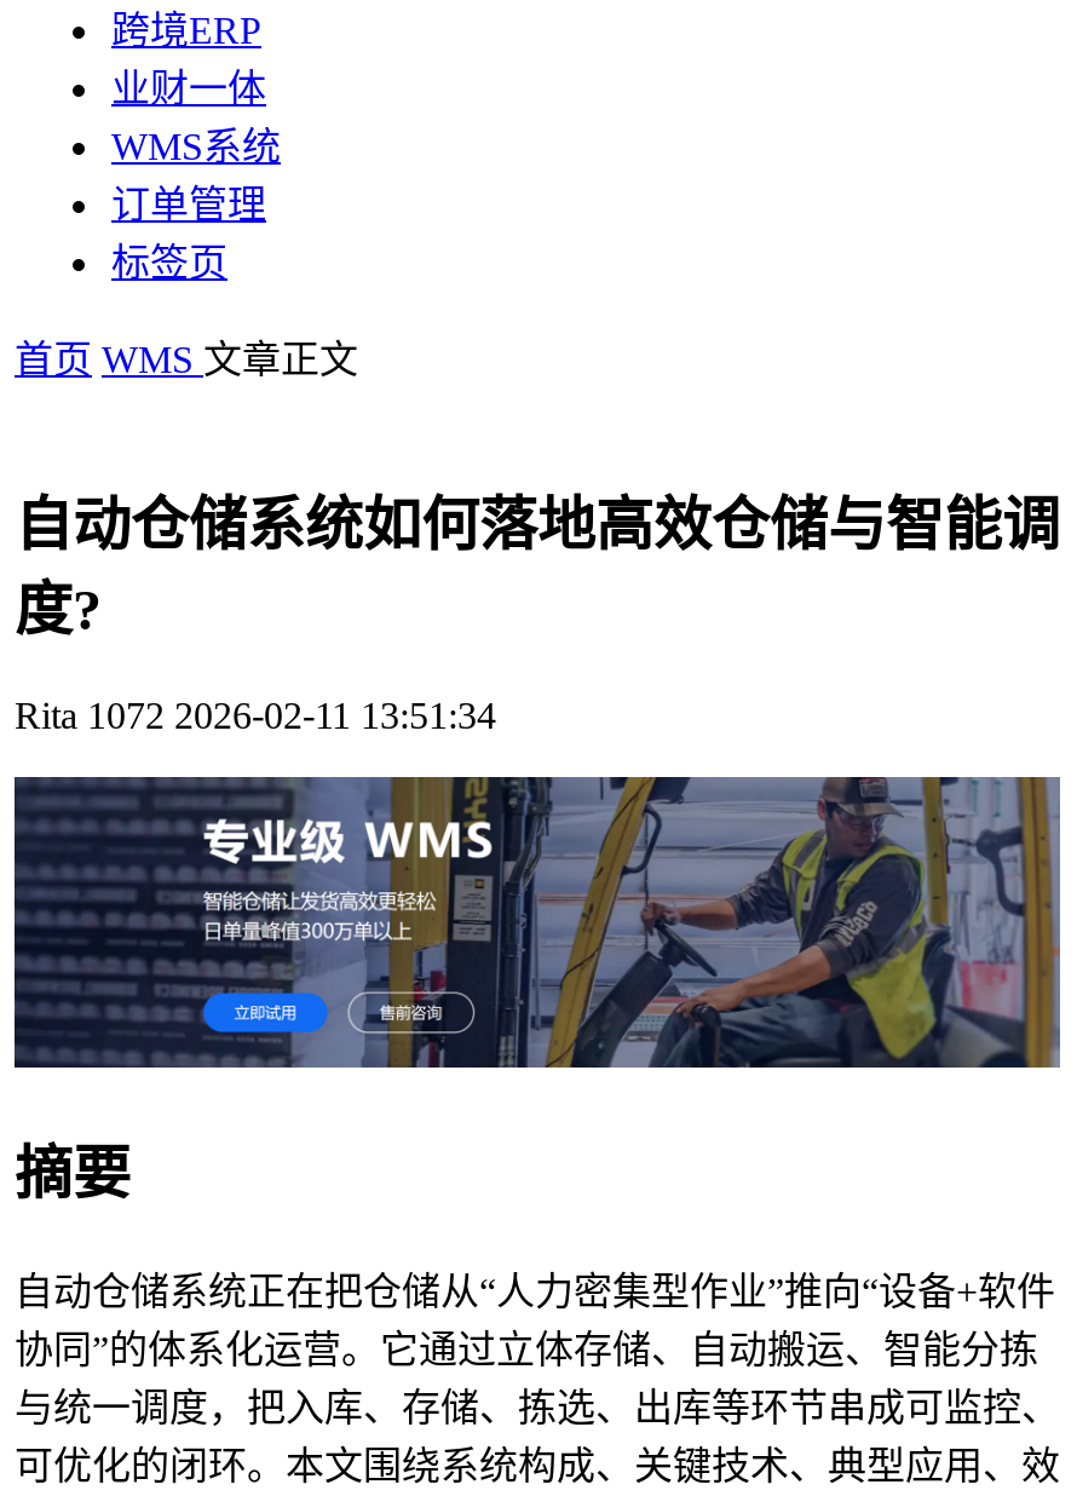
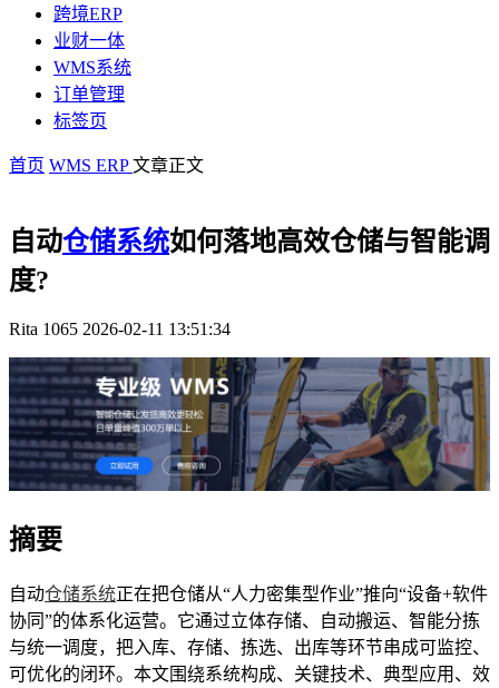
- 首页 WMS文章正文
+ 首页 WMS ERP文章正文

- Rita 1072 2026-02-11 13:51:34
+ Rita 1065 2026-02-11 13:51:34
